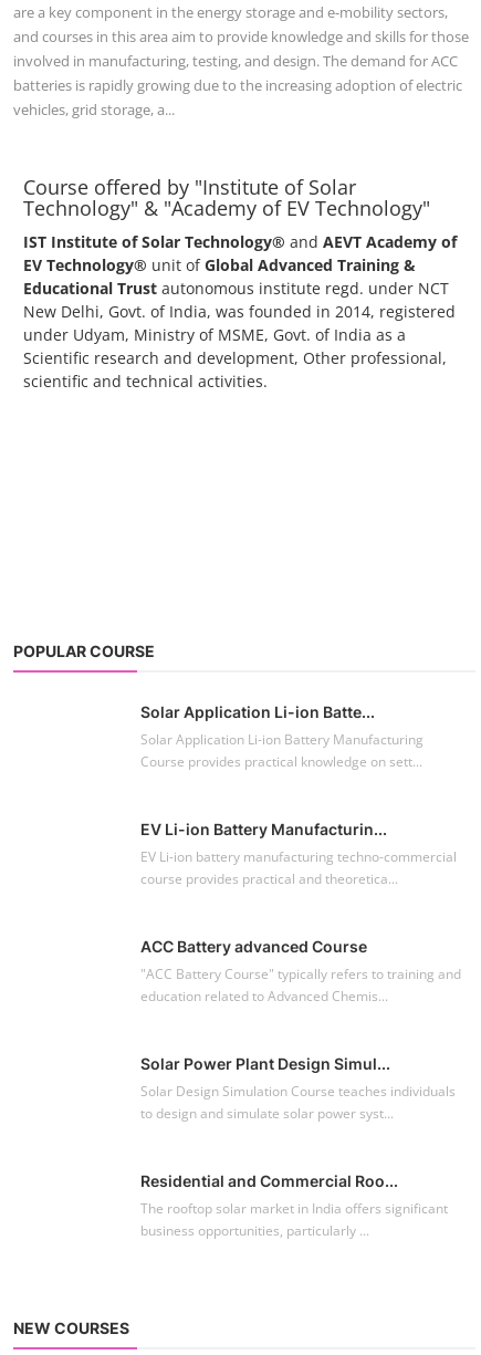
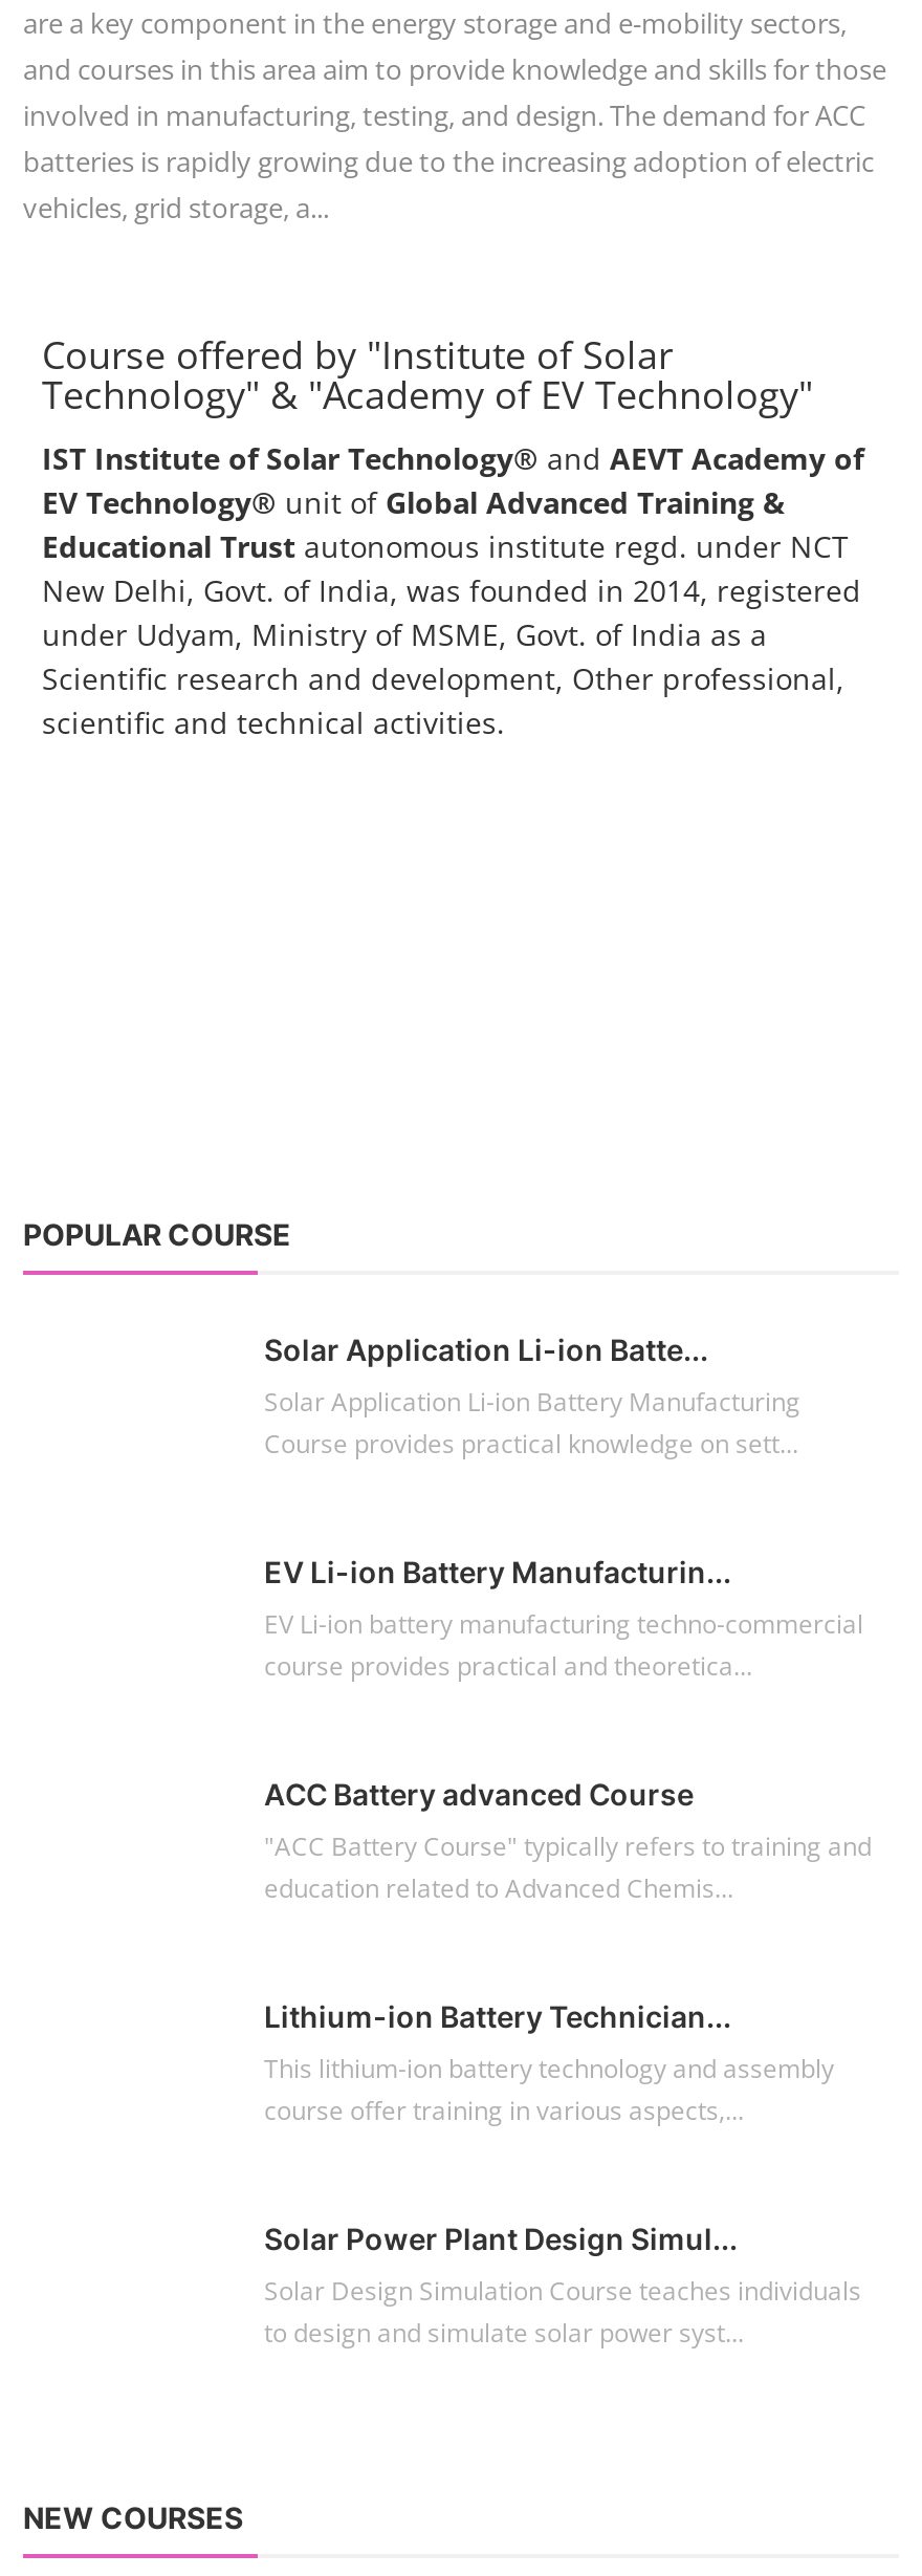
+ Lithium-ion Battery Technician...
+ This lithium-ion battery technology and assembly
+ course offer training in various aspects,...

moved down: Solar Power Plant Design Simul... | Solar Design Simulation Course teaches individuals | to design and simulate solar power syst...

- Residential and Commercial Roo...
- The rooftop solar market in India offers significant
- business opportunities, particularly ...
